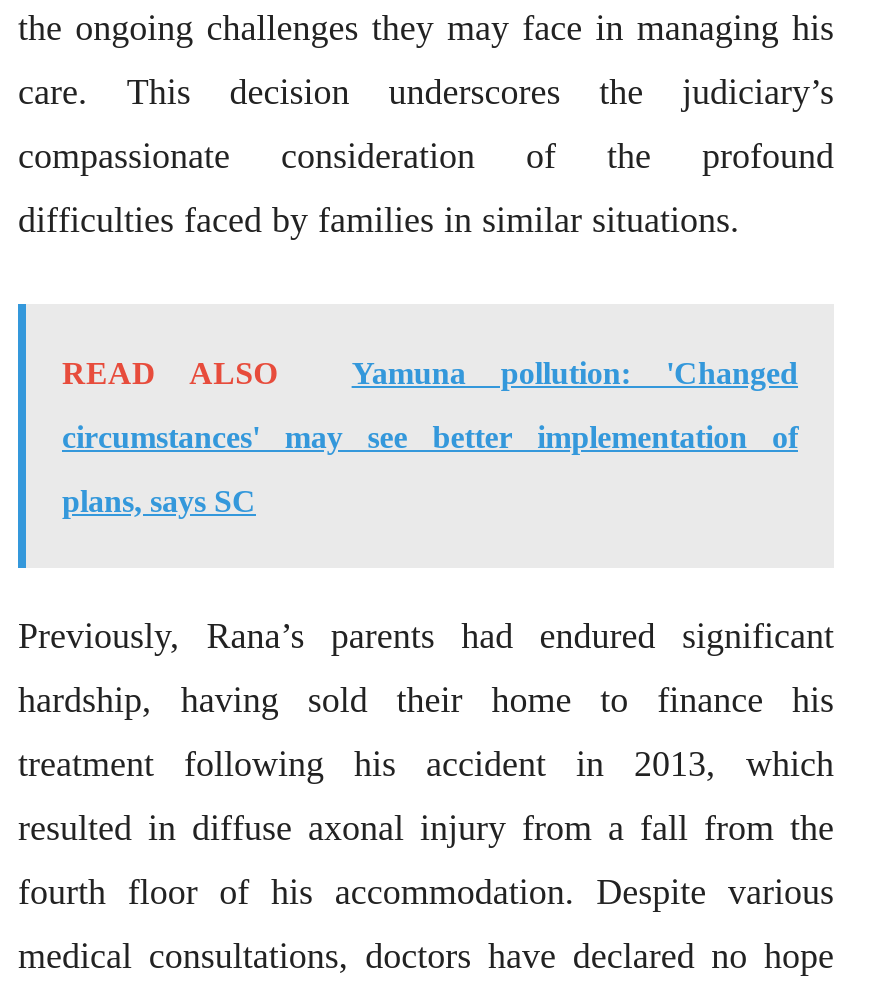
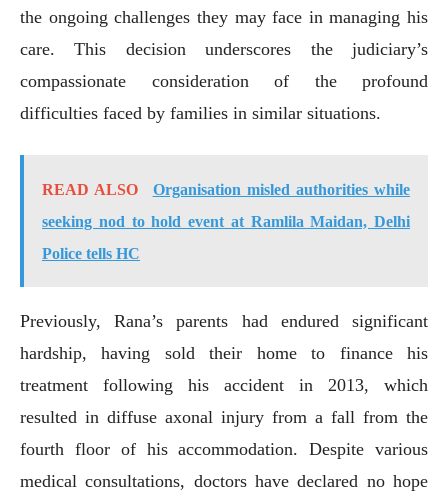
- Yamuna pollution: 'Changed
+ Organisation misled authorities while

- circumstances' may see better implementation of
+ seeking nod to hold event at Ramlila Maidan, Delhi

- plans, says SC
+ Police tells HC
